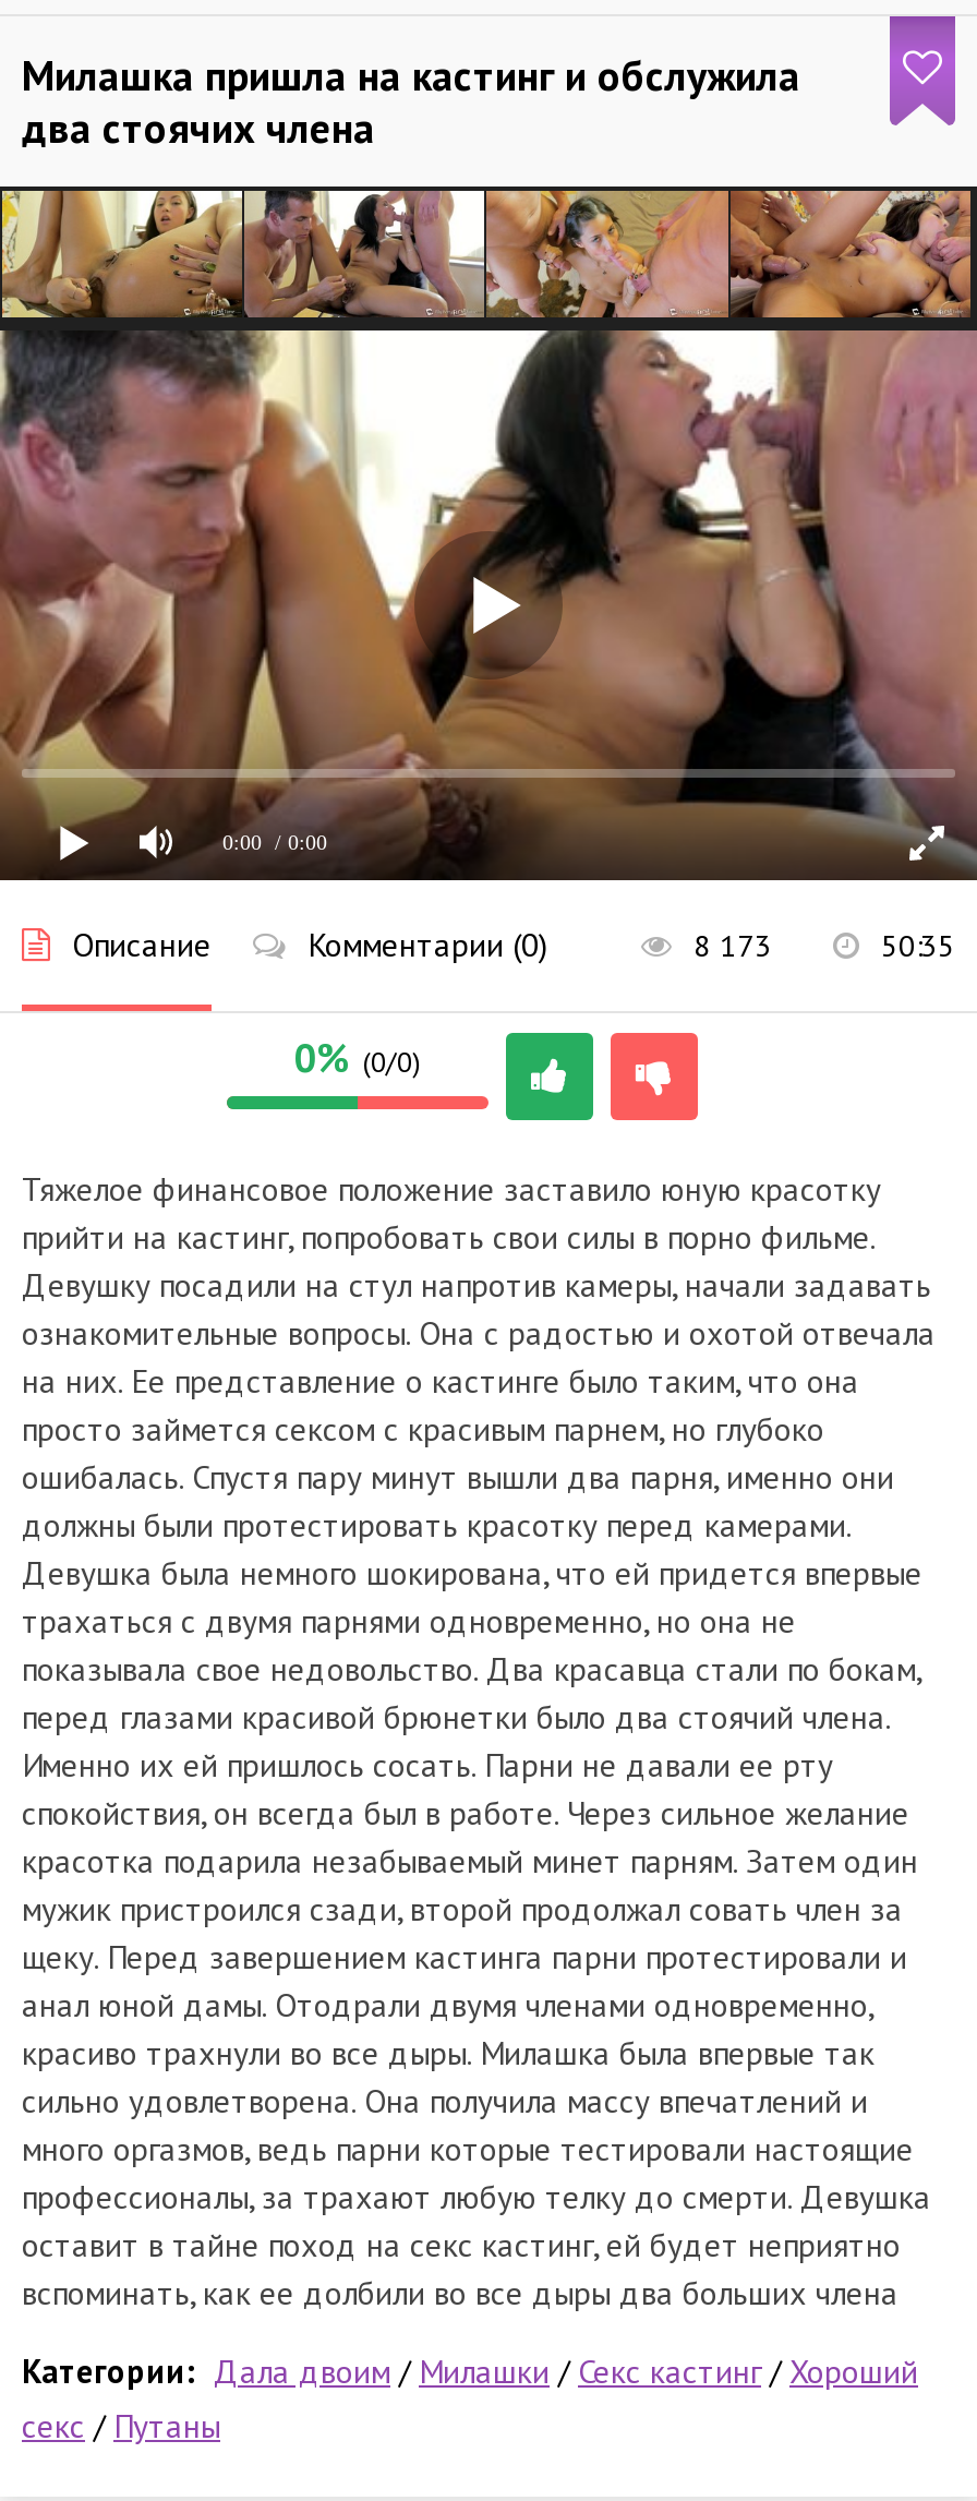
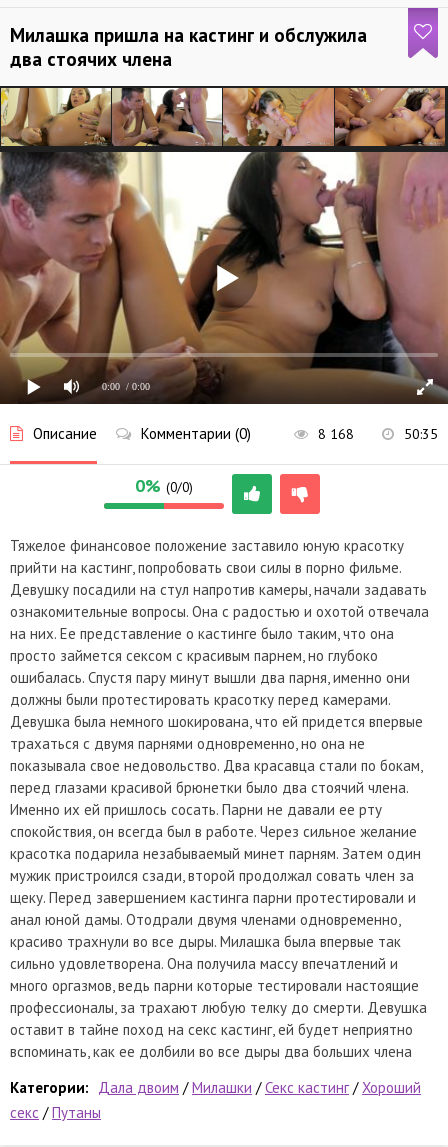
- 8 173
+ 8 168
